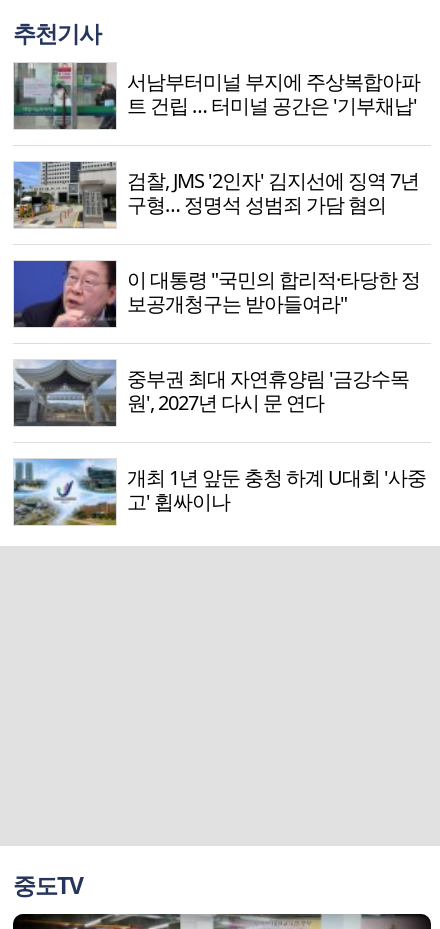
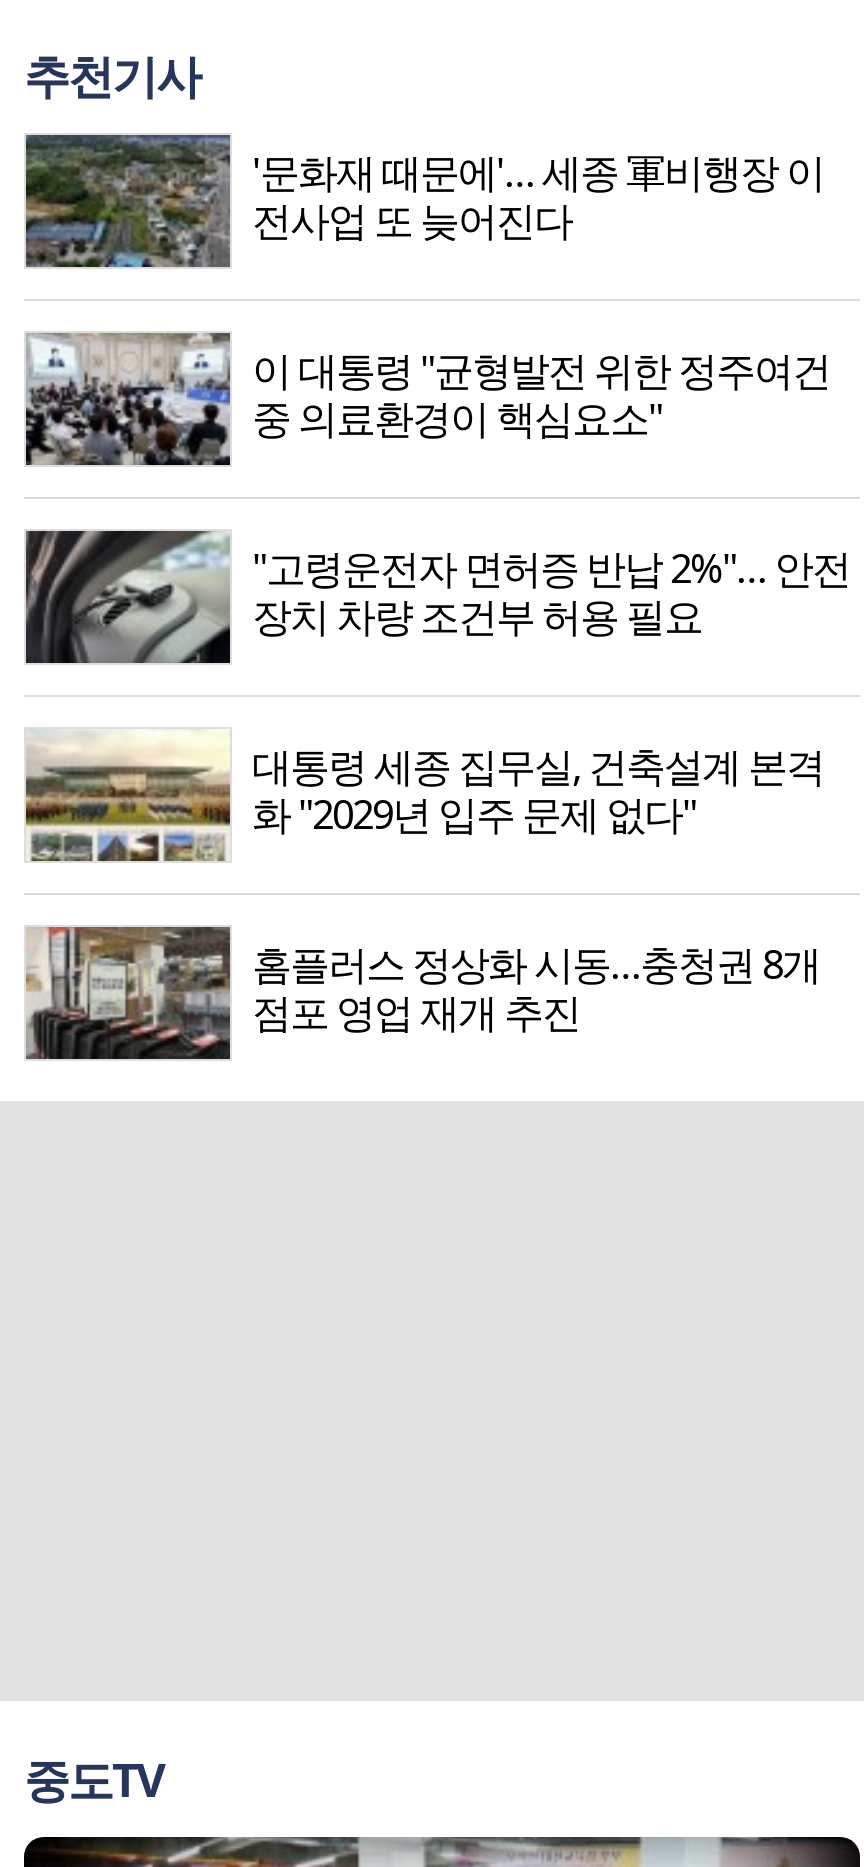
- [image]
- 서남부터미널 부지에 주상복합아파
- 트 건립 … 터미널 공간은 '기부채납'
+ [image]
+ '문화재 때문에'… 세종 軍비행장 이
+ 전사업 또 늦어진다

- [image]
- 검찰, JMS '2인자' 김지선에 징역 7년
- 구형… 정명석 성범죄 가담 혐의
+ [image]
+ 이 대통령 "균형발전 위한 정주여건
+ 중 의료환경이 핵심요소"

- [image]
- 이 대통령 "국민의 합리적·타당한 정
- 보공개청구는 받아들여라"
+ [image]
+ "고령운전자 면허증 반납 2%"… 안전
+ 장치 차량 조건부 허용 필요

- [image]
- 중부권 최대 자연휴양림 '금강수목
- 원', 2027년 다시 문 연다
+ [image]
+ 대통령 세종 집무실, 건축설계 본격
+ 화 "2029년 입주 문제 없다"

- [image]
- 개최 1년 앞둔 충청 하계 U대회 '사중
- 고' 휩싸이나
+ [image]
+ 홈플러스 정상화 시동…충청권 8개
+ 점포 영업 재개 추진
